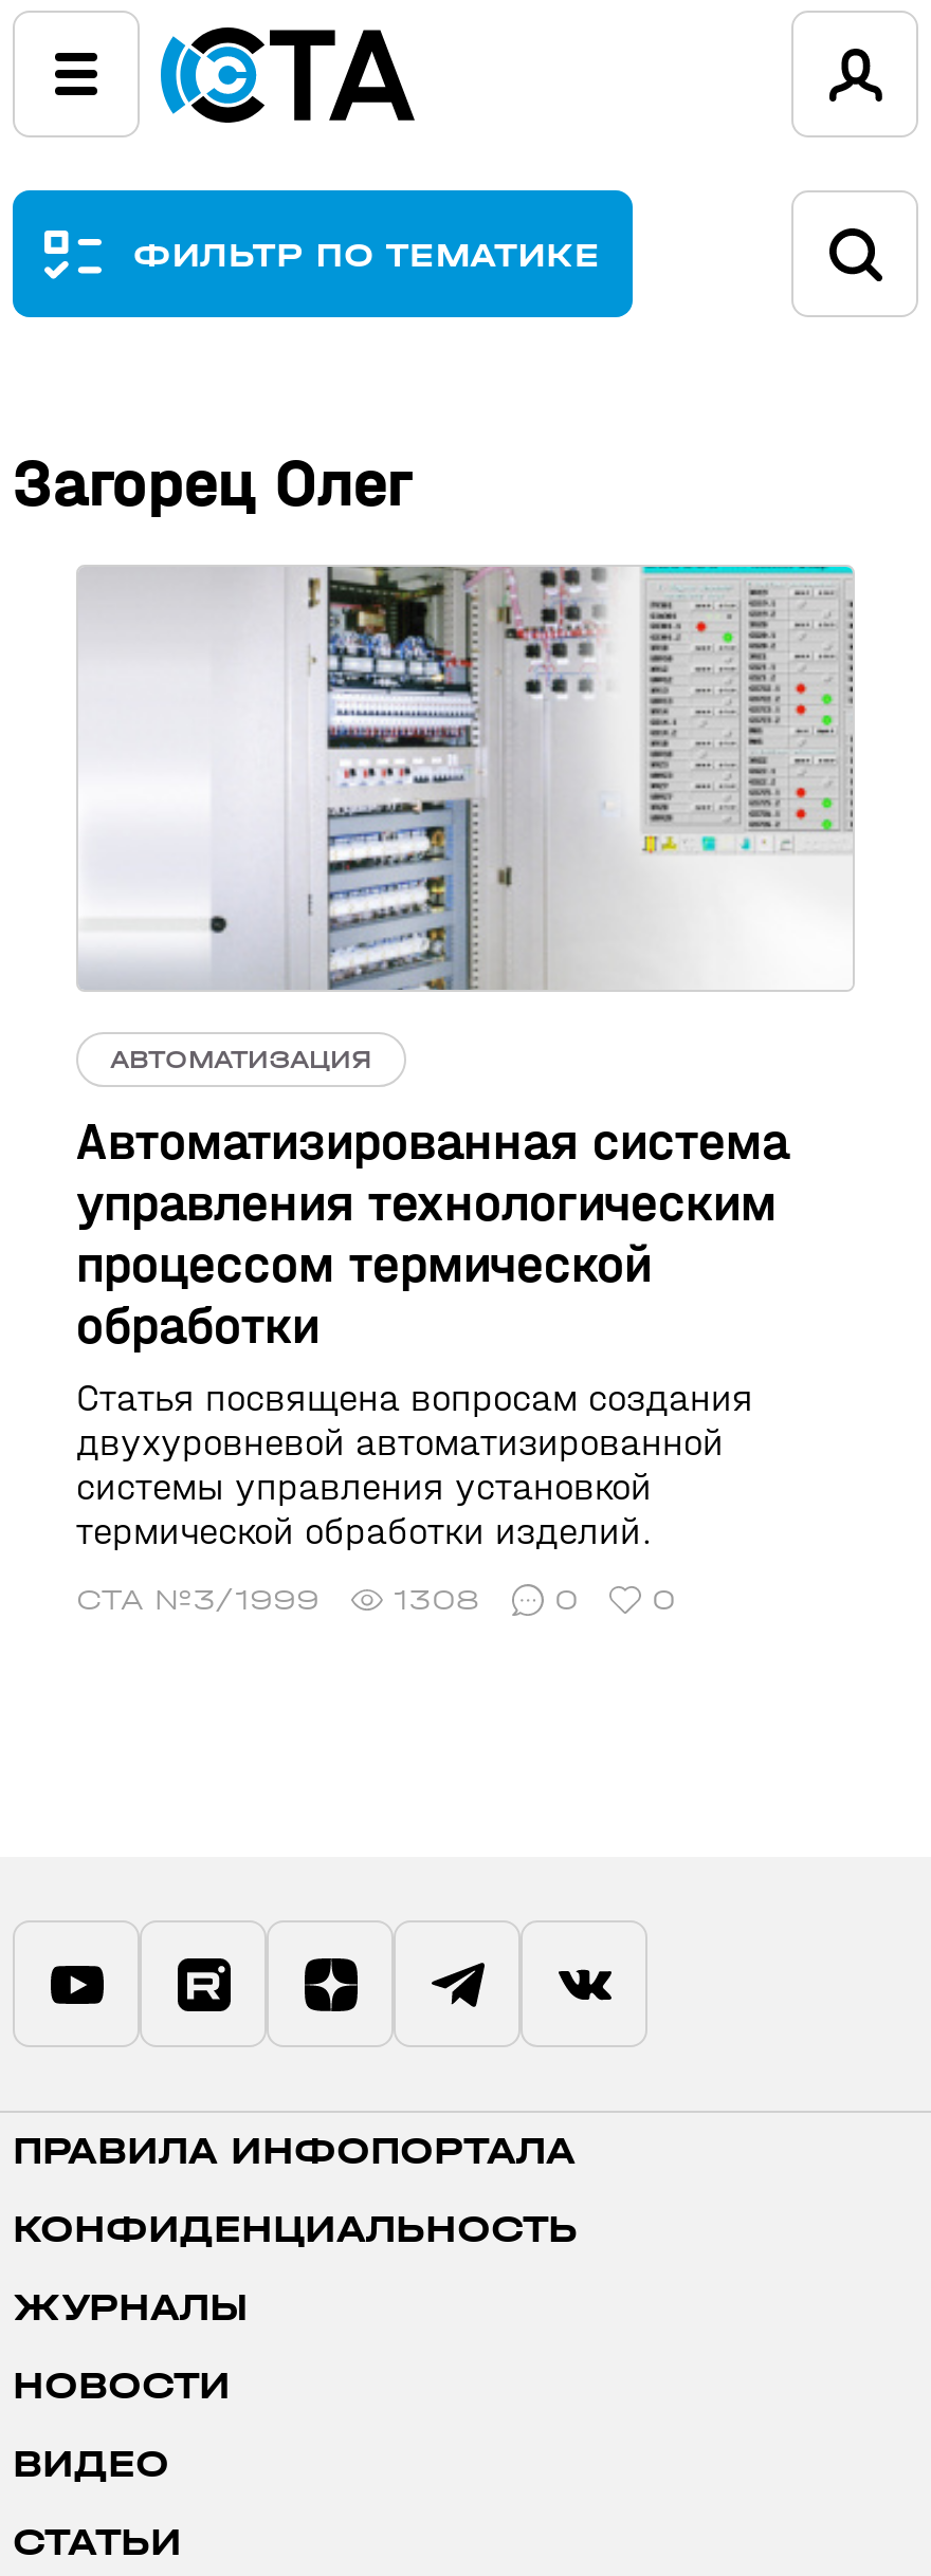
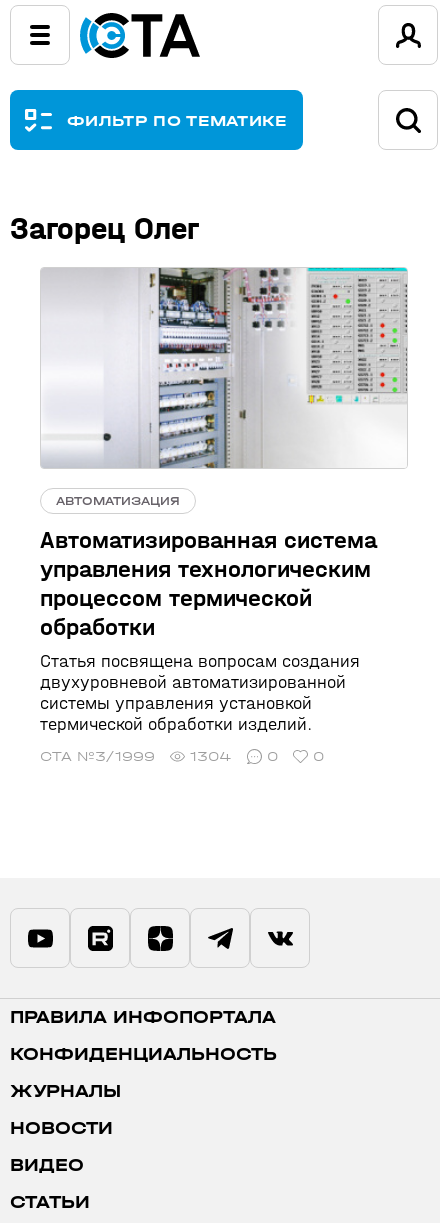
- 1308
+ 1304
